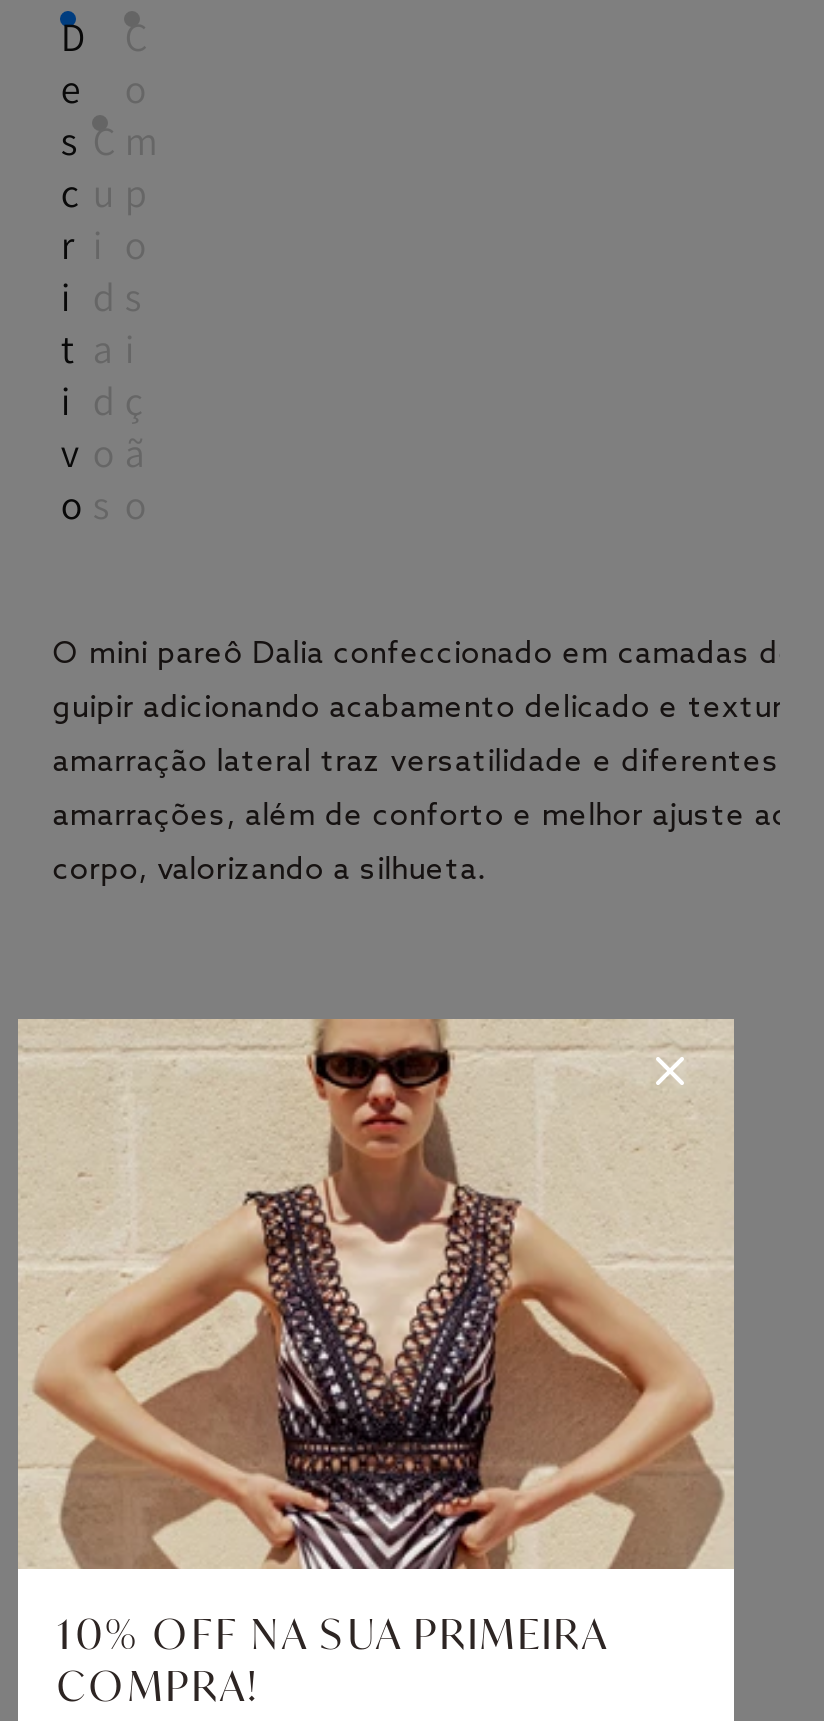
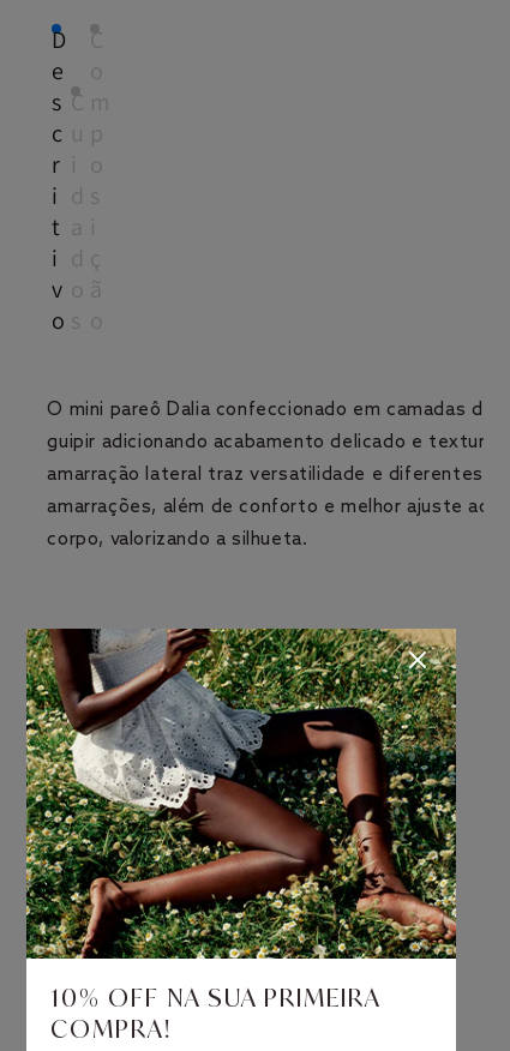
- [image]
+ [image]
